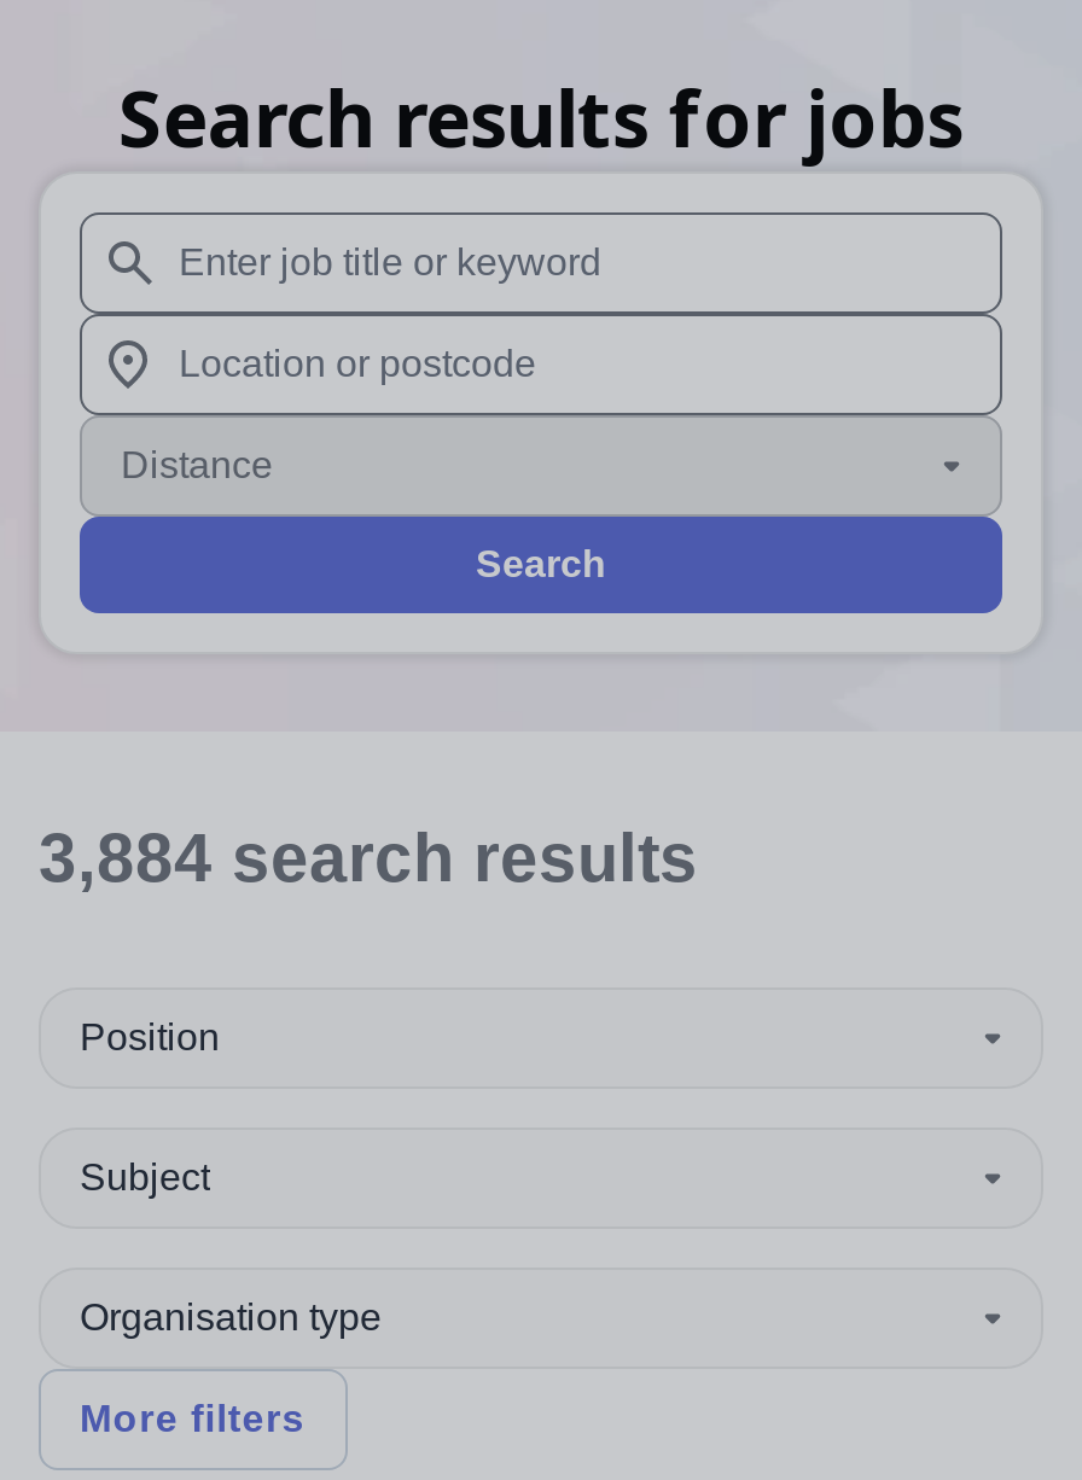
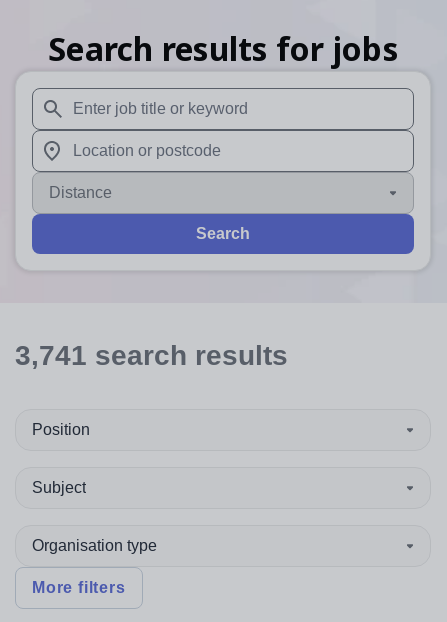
- 3,884 search results
+ 3,741 search results
